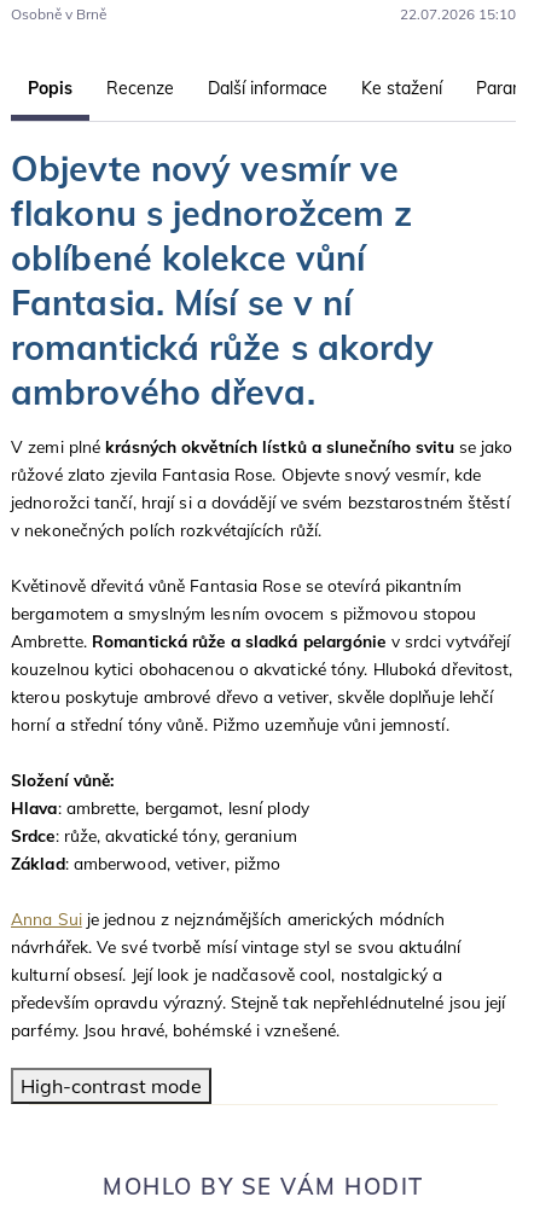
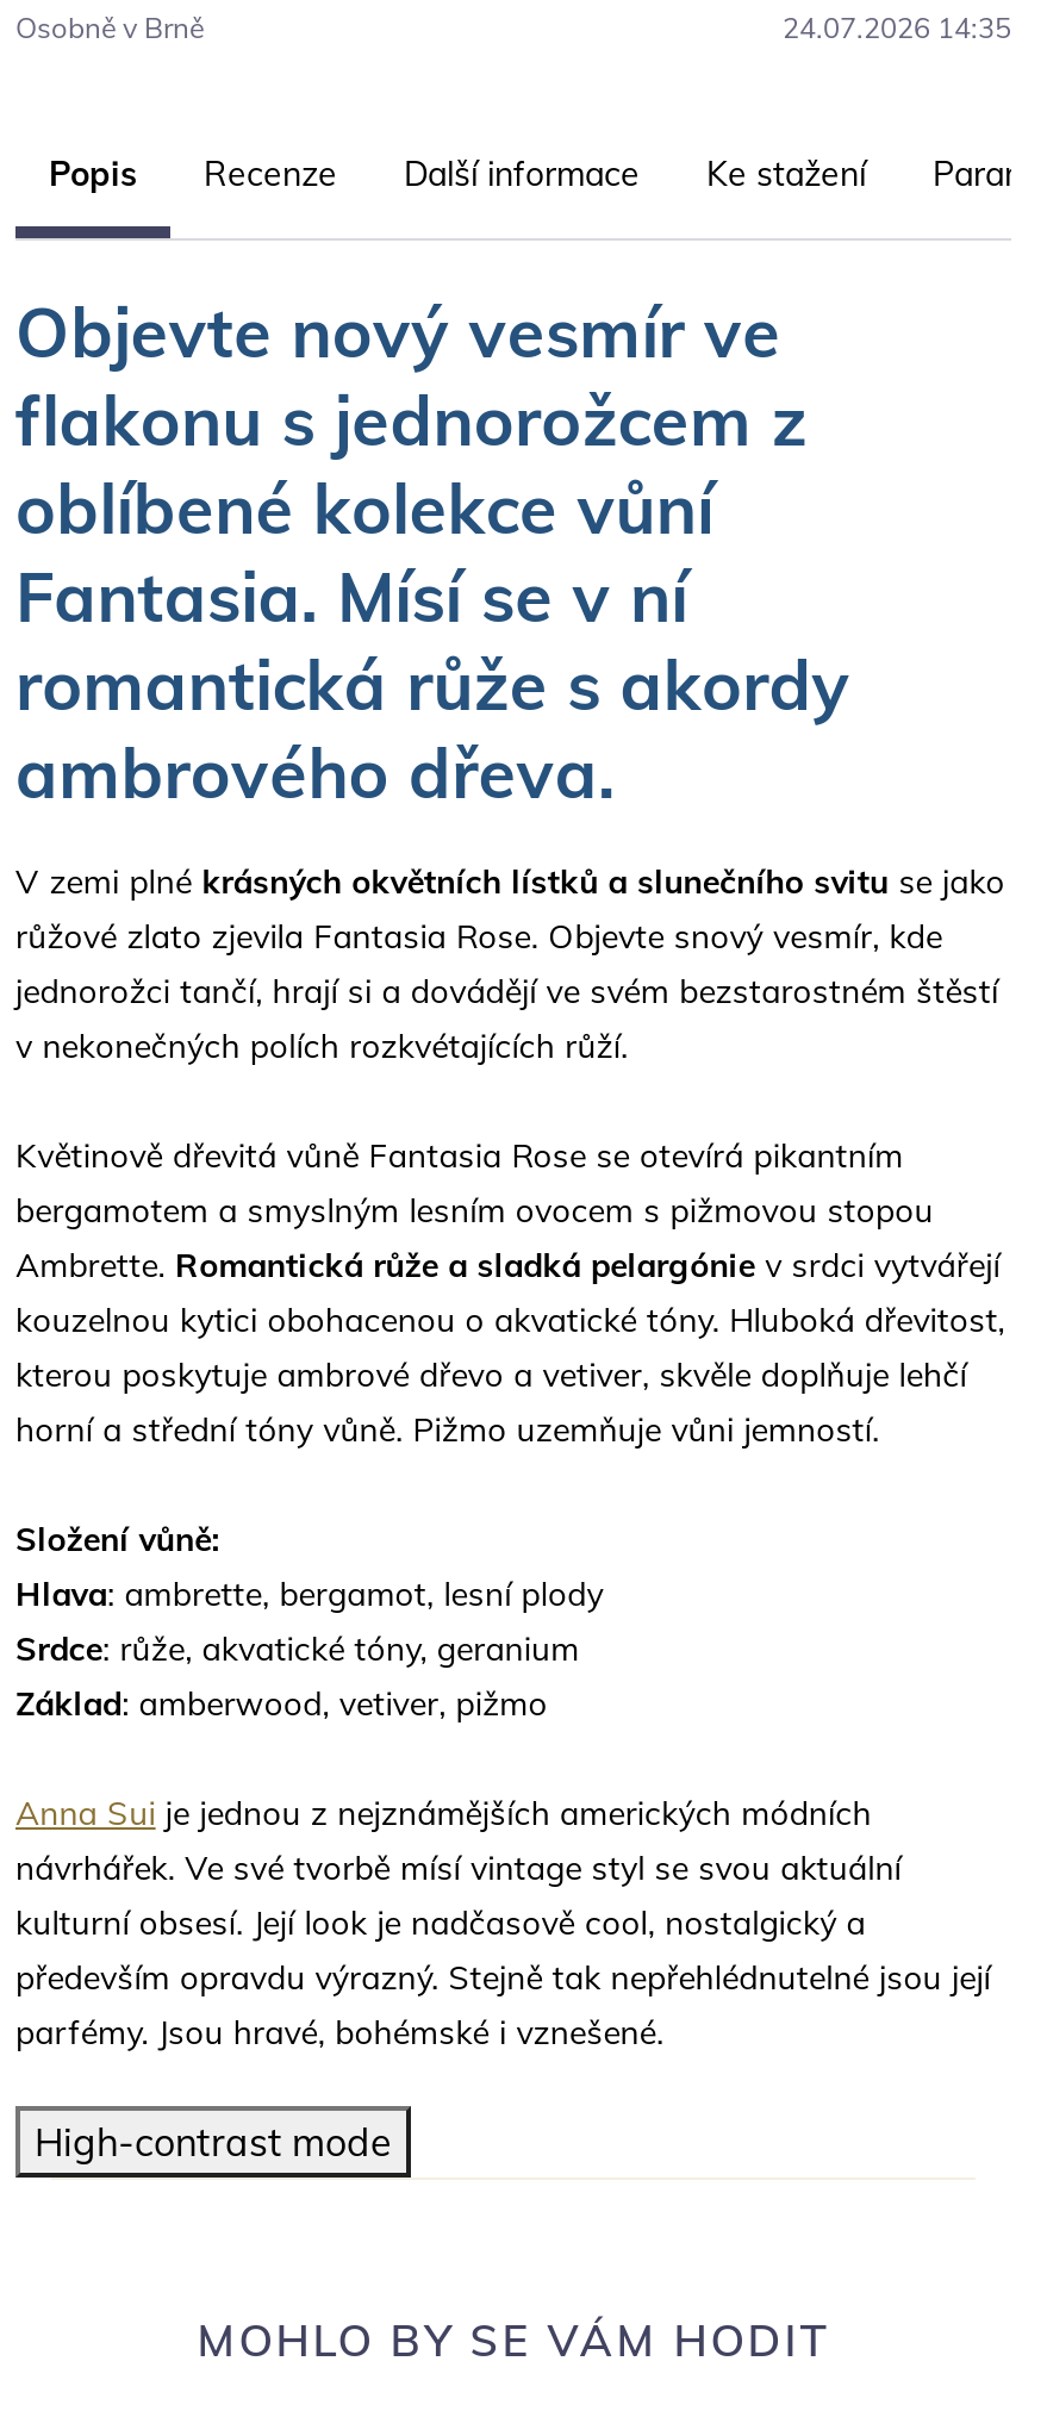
- 22.07.2026 15:10
+ 24.07.2026 14:35
